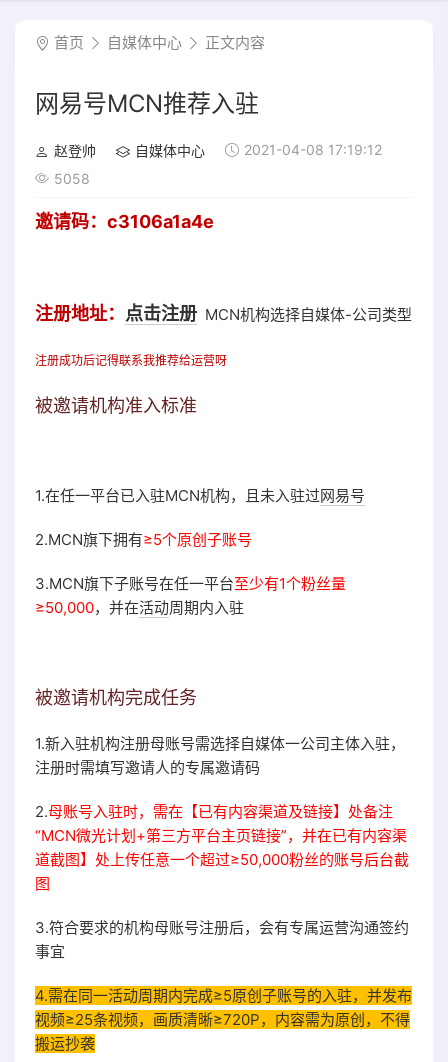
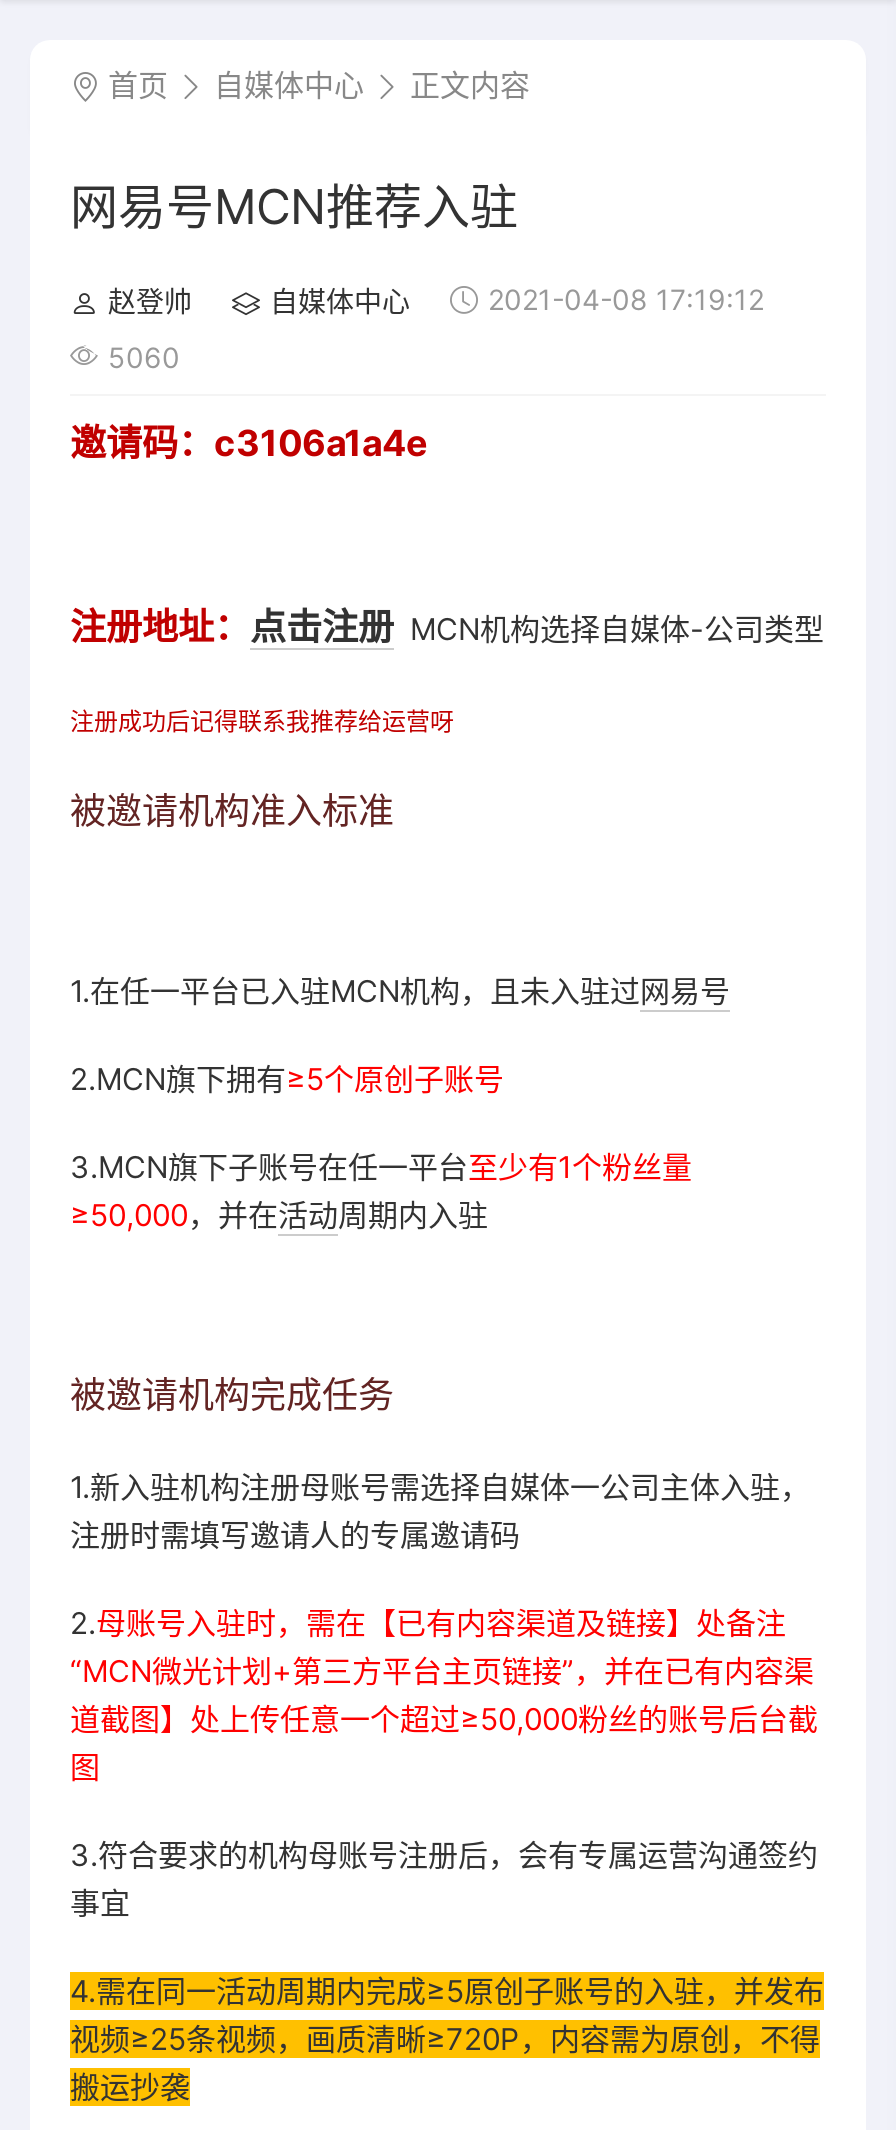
- 5058
+ 5060
